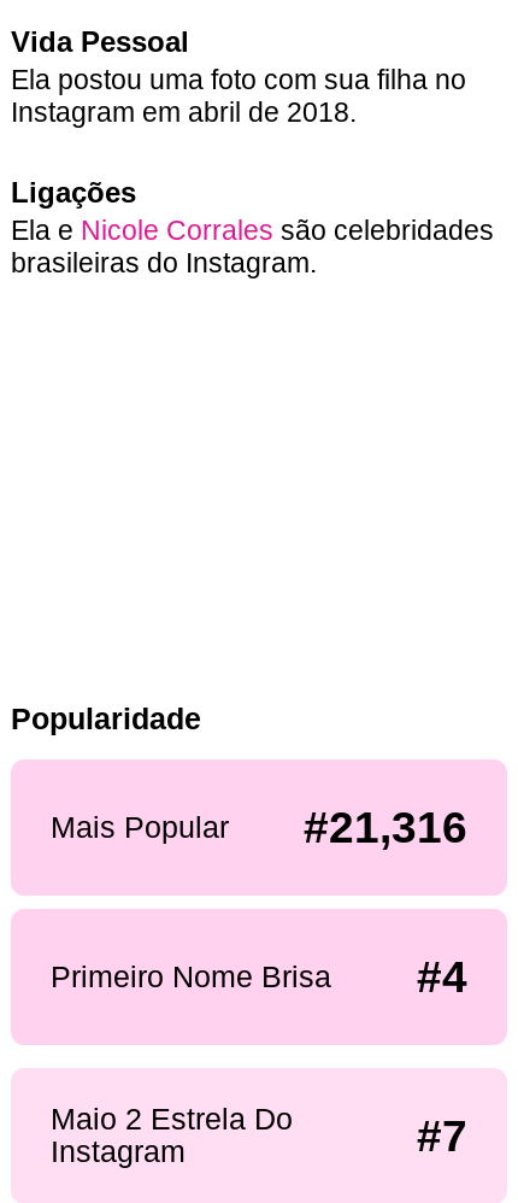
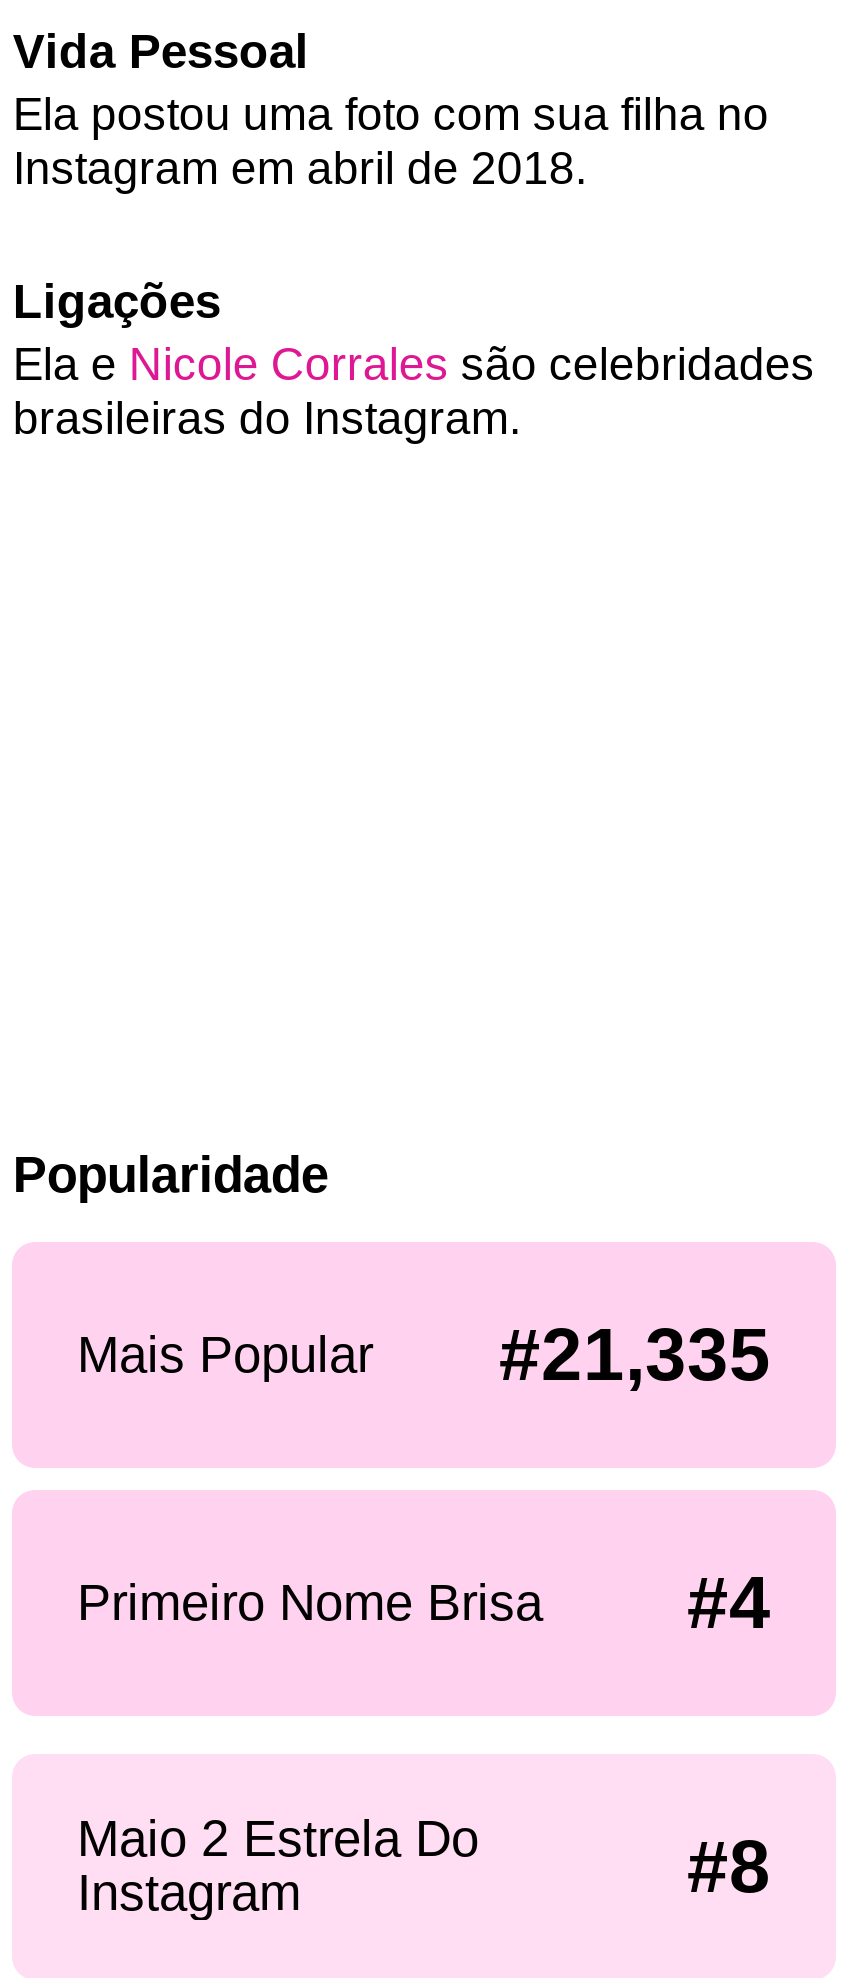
- #21,316
+ #21,335

- #7
+ #8
